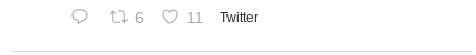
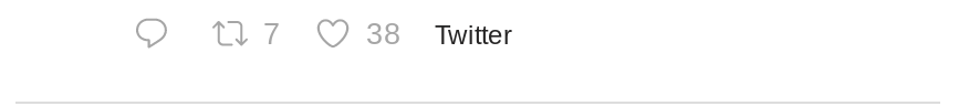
- 6
- 11
+ 7
+ 38
